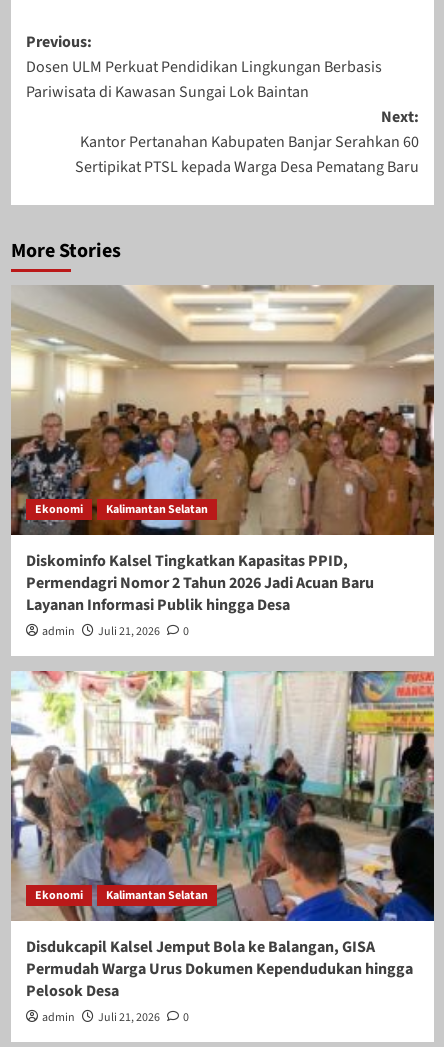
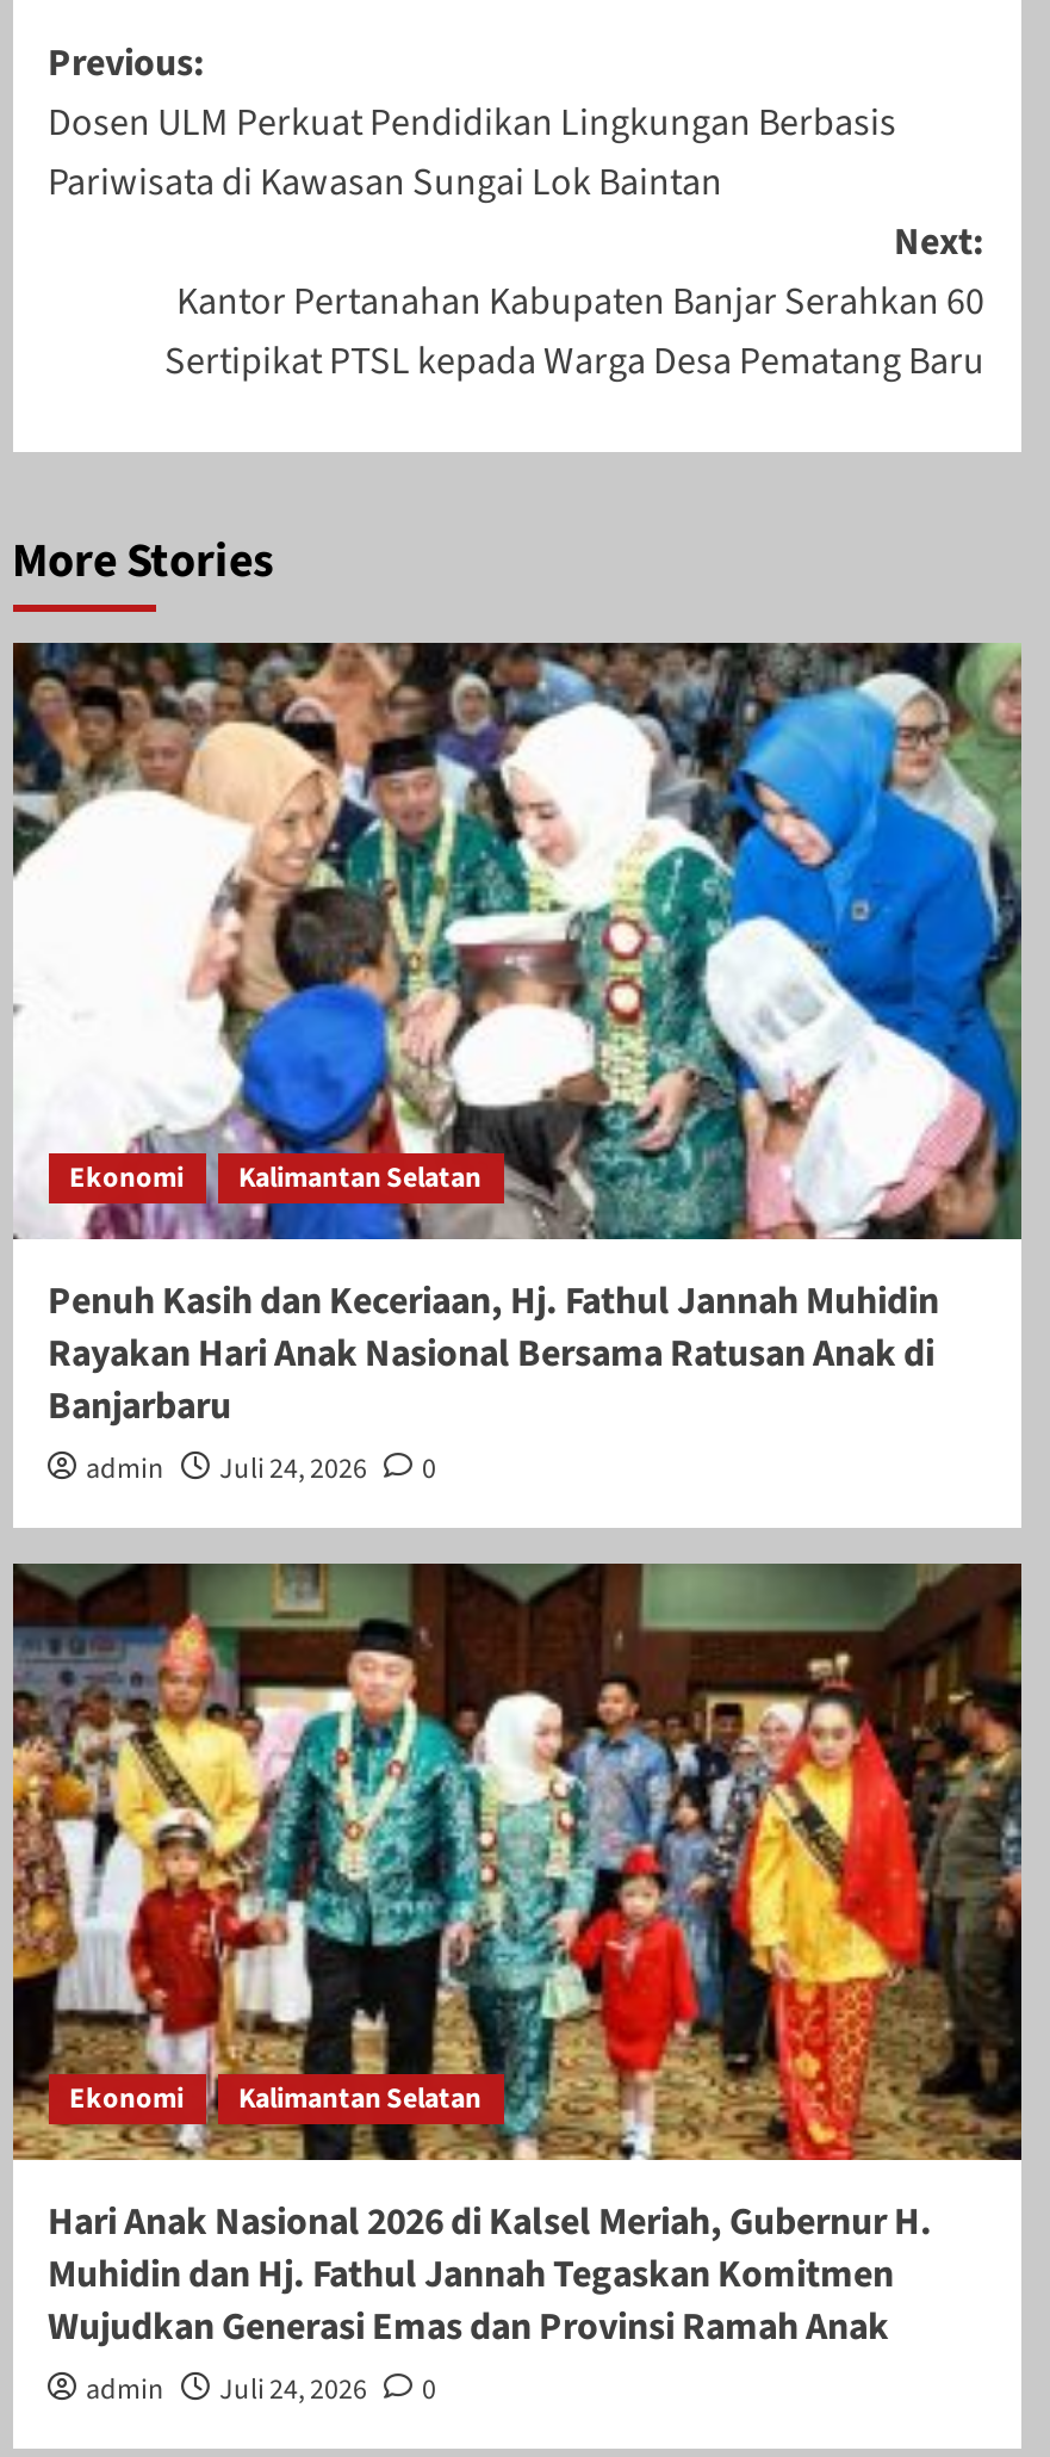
- [image]
- Diskominfo Kalsel Tingkatkan Kapasitas PPID,
- Permendagri Nomor 2 Tahun 2026 Jadi Acuan Baru
- Layanan Informasi Publik hingga Desa
+ [image]
+ Penuh Kasih dan Keceriaan, Hj. Fathul Jannah Muhidin
+ Rayakan Hari Anak Nasional Bersama Ratusan Anak di
+ Banjarbaru

- admin Juli 21, 2026 0
+ admin Juli 24, 2026 0

- [image]
- Disdukcapil Kalsel Jemput Bola ke Balangan, GISA
- Permudah Warga Urus Dokumen Kependudukan hingga
- Pelosok Desa
+ [image]
+ Hari Anak Nasional 2026 di Kalsel Meriah, Gubernur H.
+ Muhidin dan Hj. Fathul Jannah Tegaskan Komitmen
+ Wujudkan Generasi Emas dan Provinsi Ramah Anak

- admin Juli 21, 2026 0
+ admin Juli 24, 2026 0
